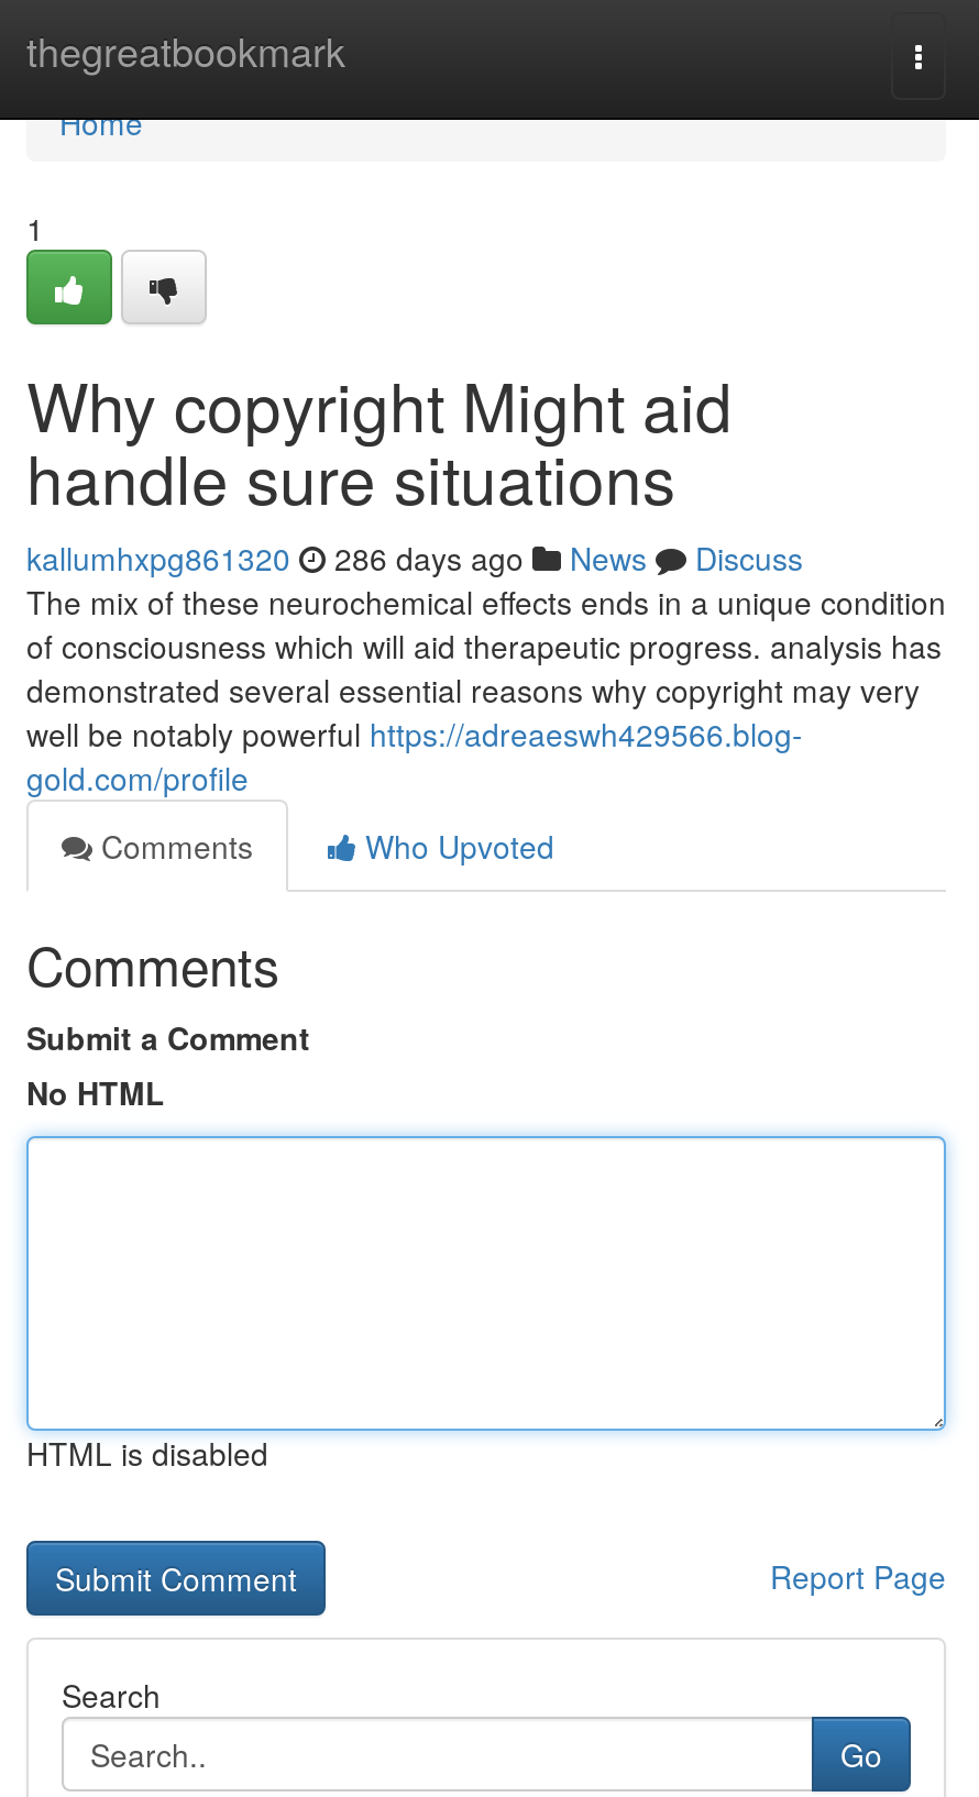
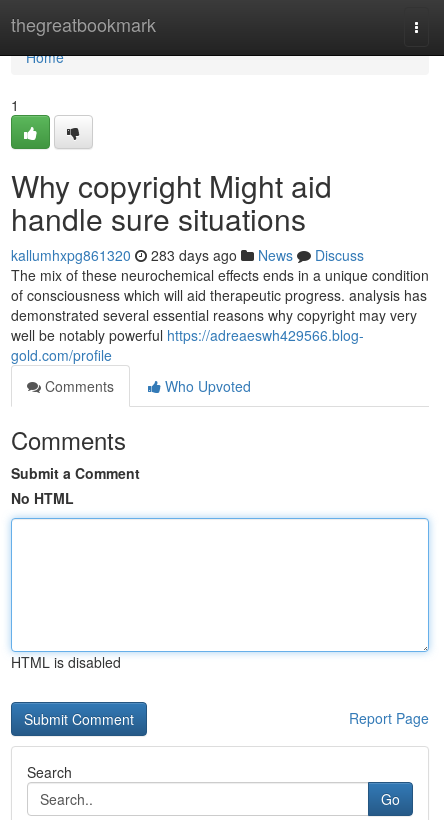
- kallumhxpg861320 286 days ago News Discuss
+ kallumhxpg861320 283 days ago News Discuss
